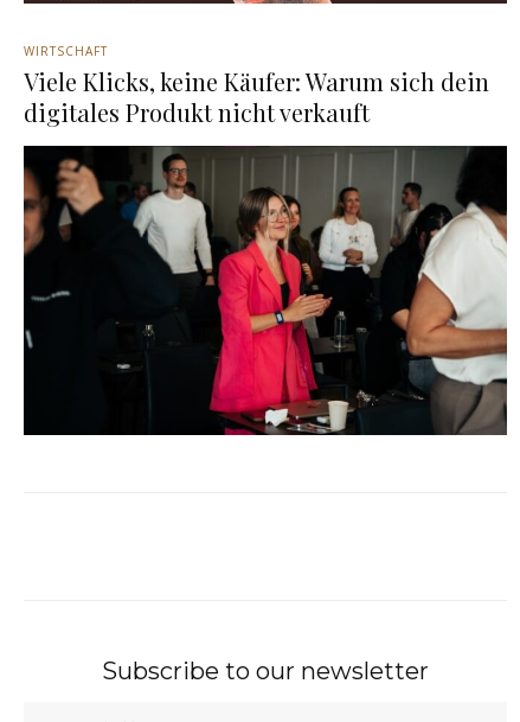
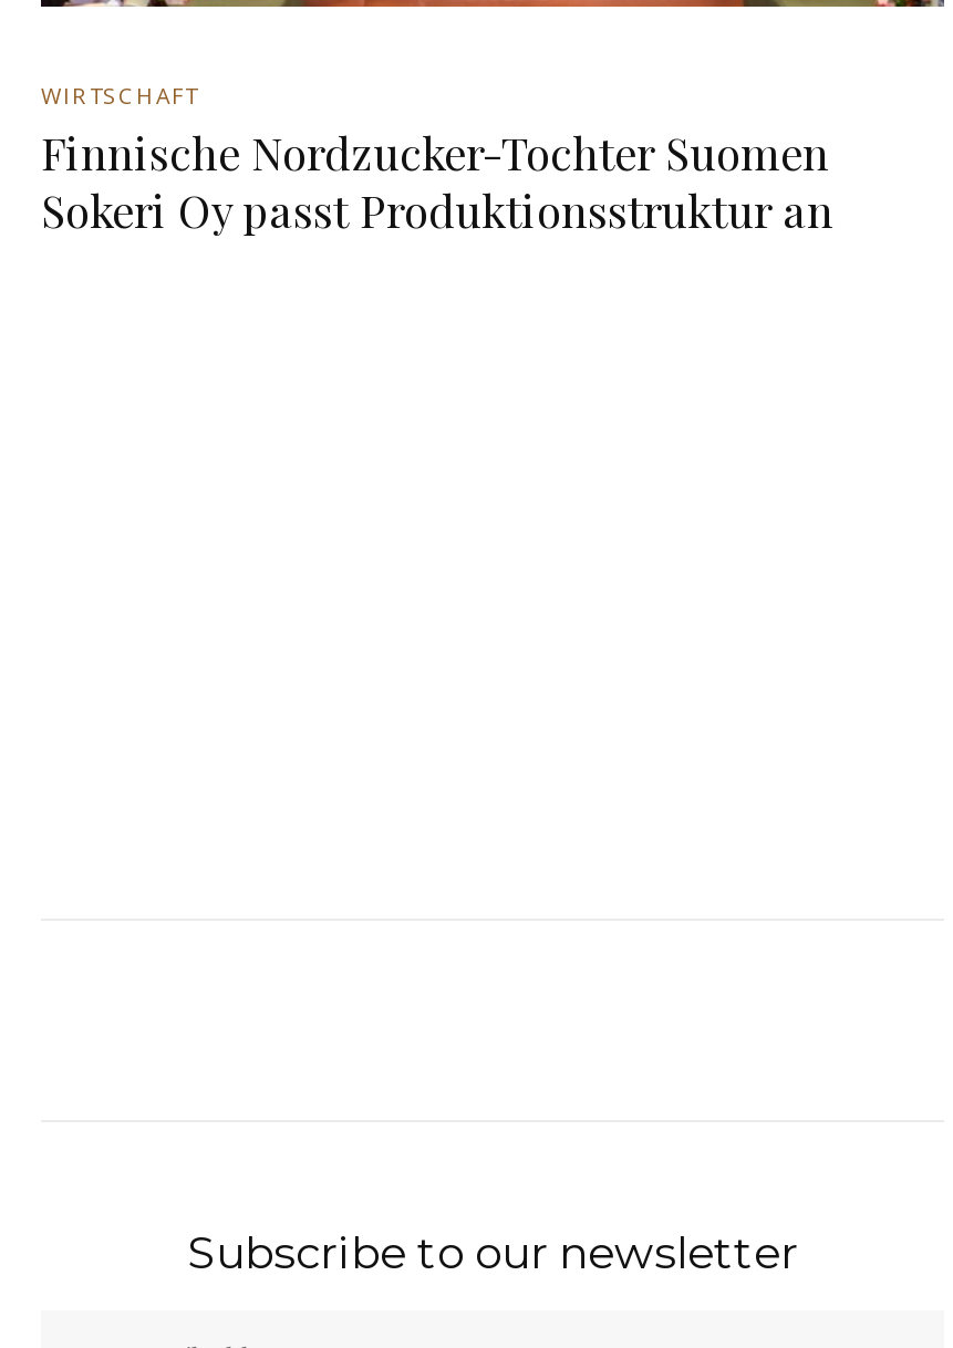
- Viele Klicks, keine Käufer: Warum sich dein
- digitales Produkt nicht verkauft
+ Finnische Nordzucker-Tochter Suomen
+ Sokeri Oy passt Produktionsstruktur an

- [image]
